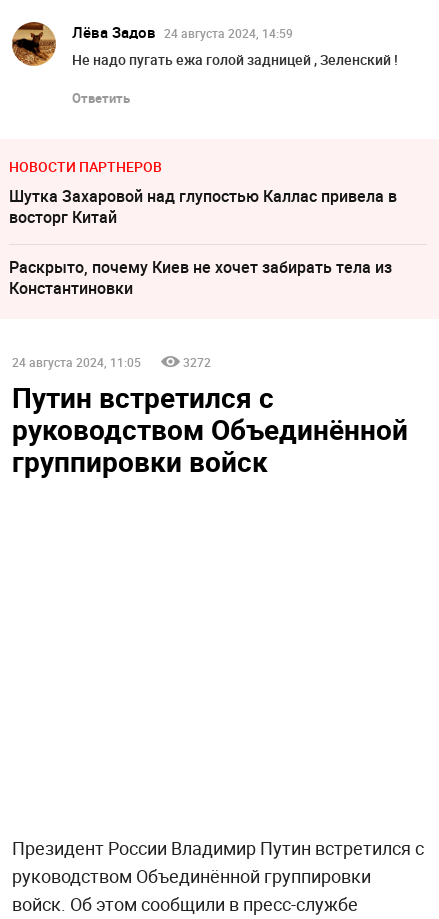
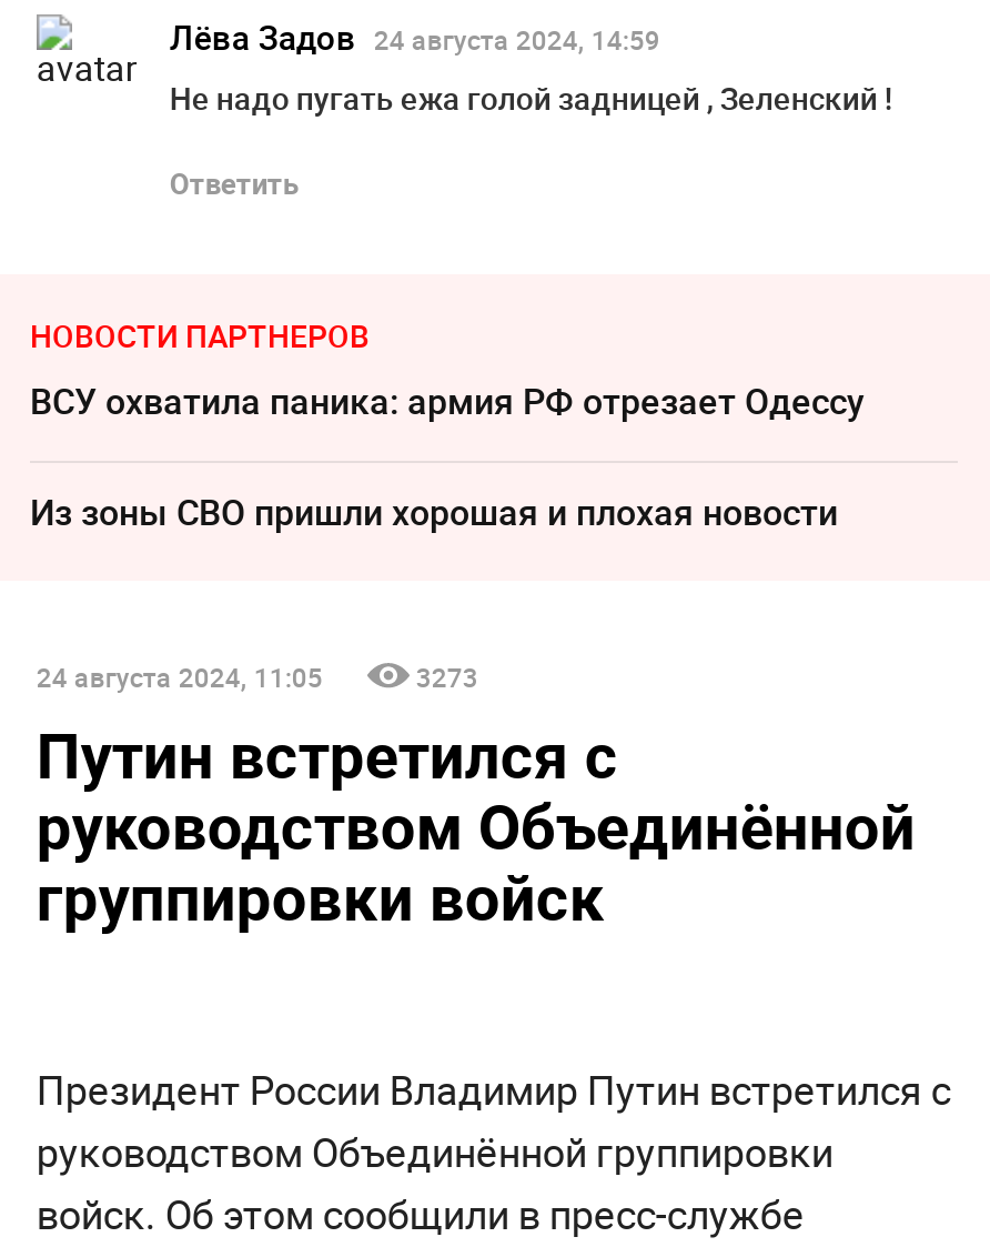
- [image]
+ [image]

- Шутка Захаровой над глупостью Каллас привела в
- восторг Китай
+ ВСУ охватила паника: армия РФ отрезает Одессу

- Раскрыто, почему Киев не хочет забирать тела из
- Константиновки
+ Из зоны СВО пришли хорошая и плохая новости

- 3272
+ 3273
